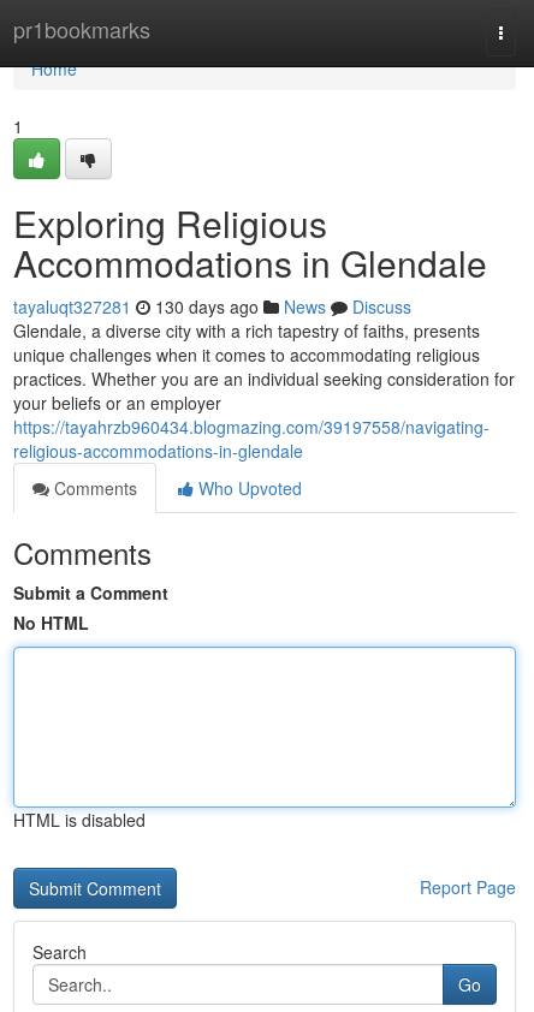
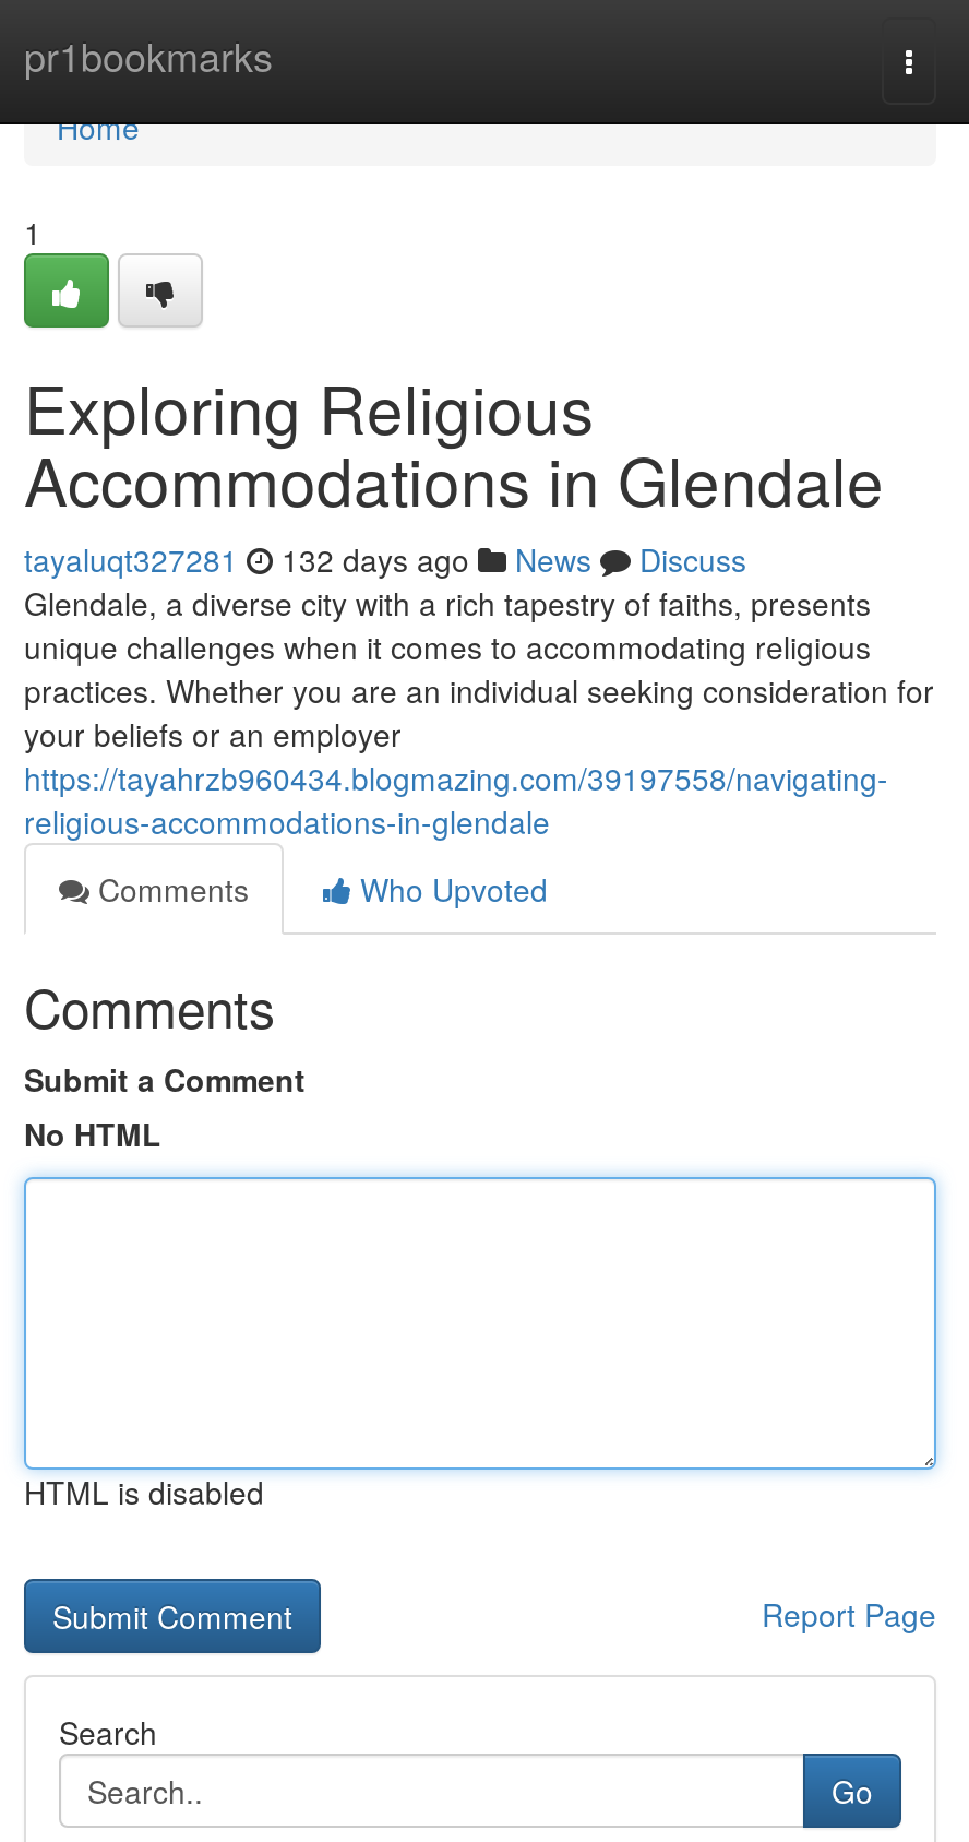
- tayaluqt327281 130 days ago News Discuss
+ tayaluqt327281 132 days ago News Discuss
